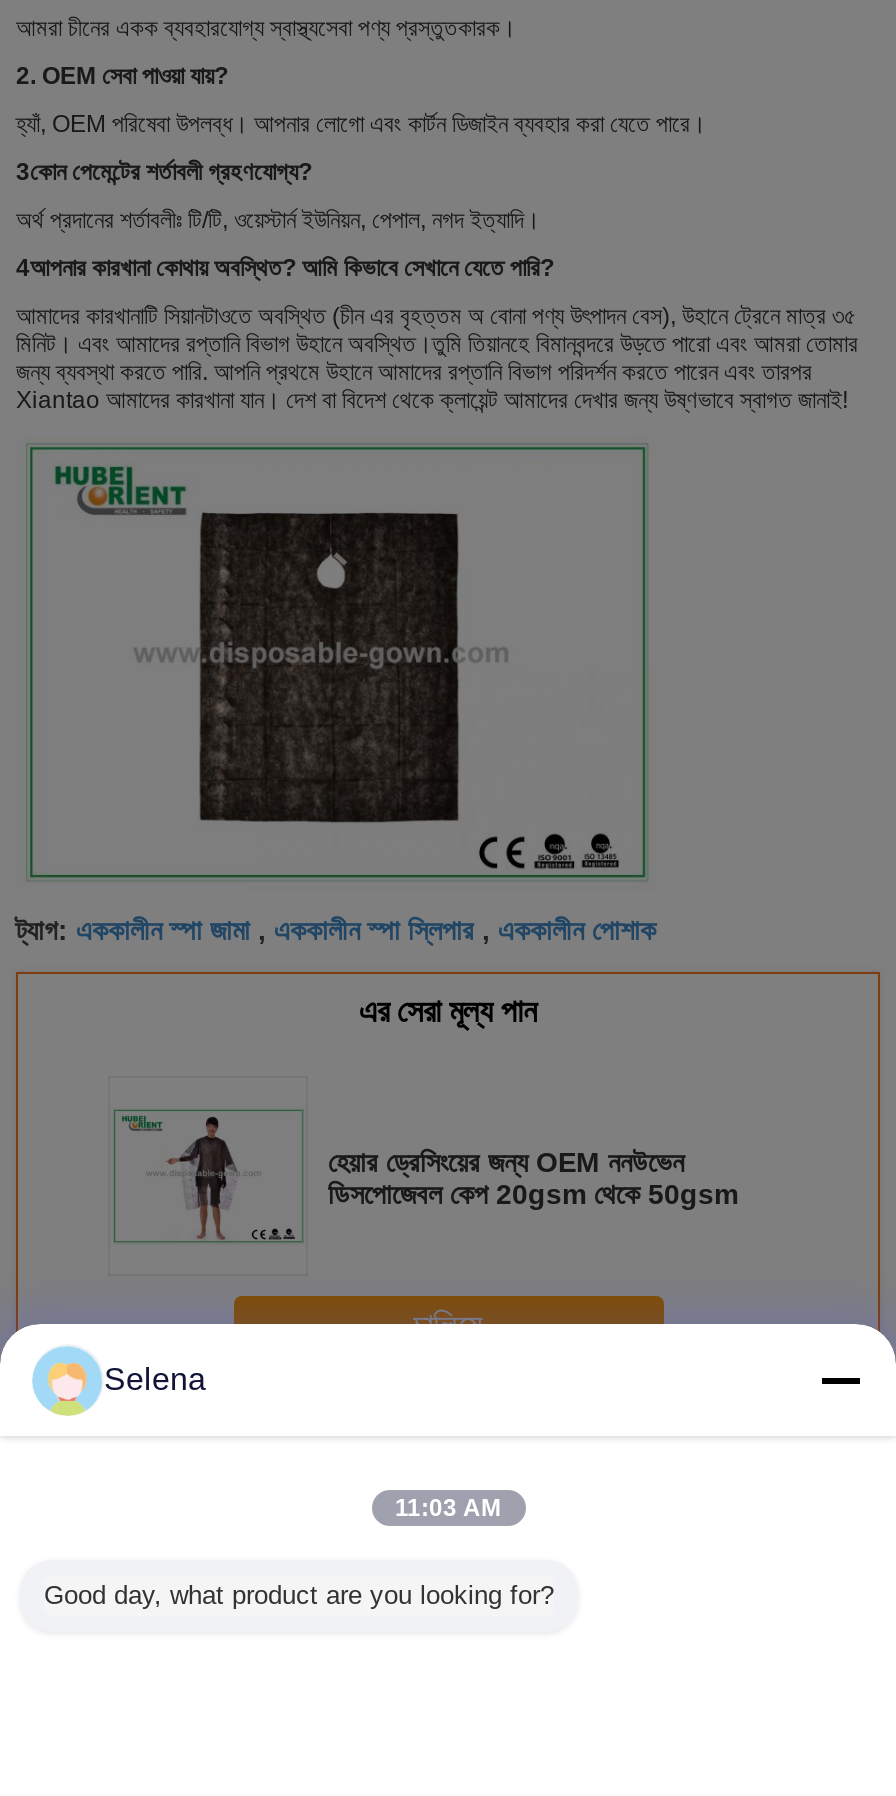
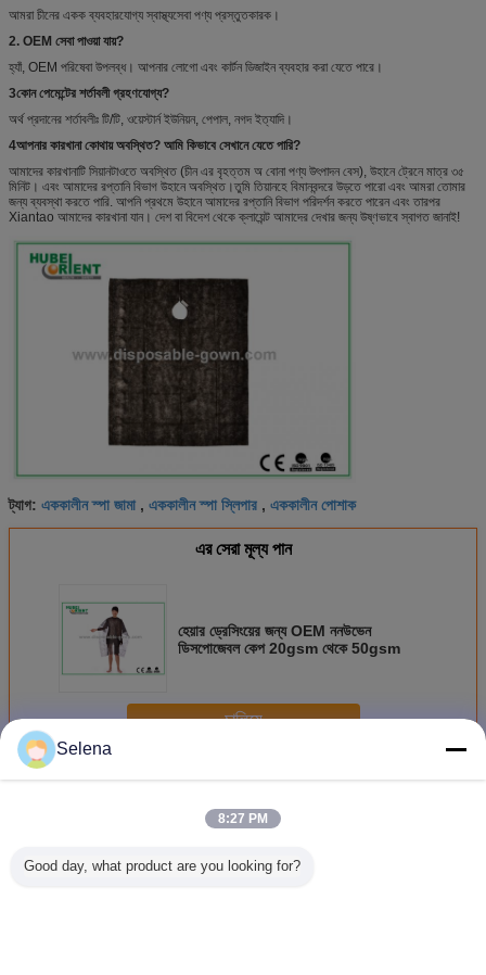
- 11:03 AM
+ 8:27 PM
